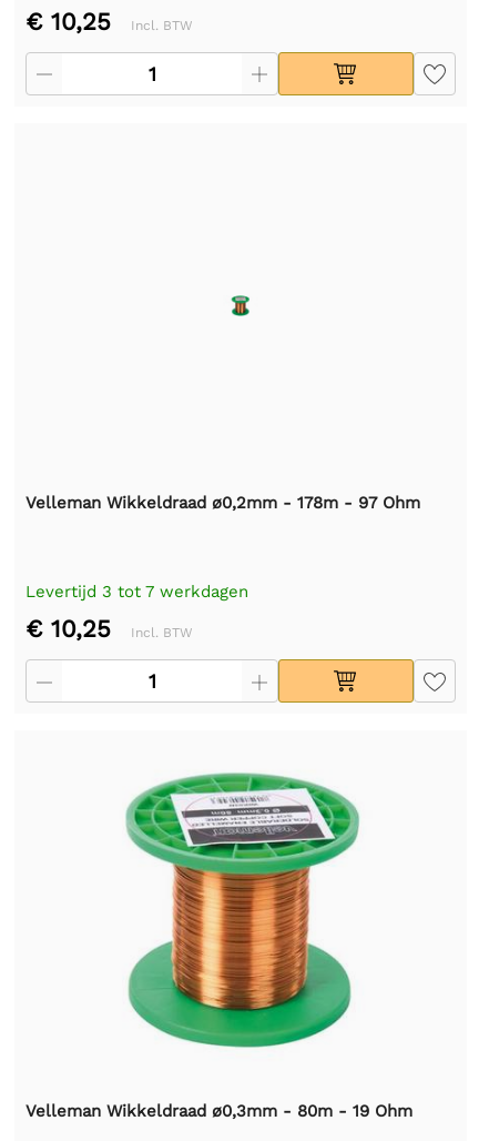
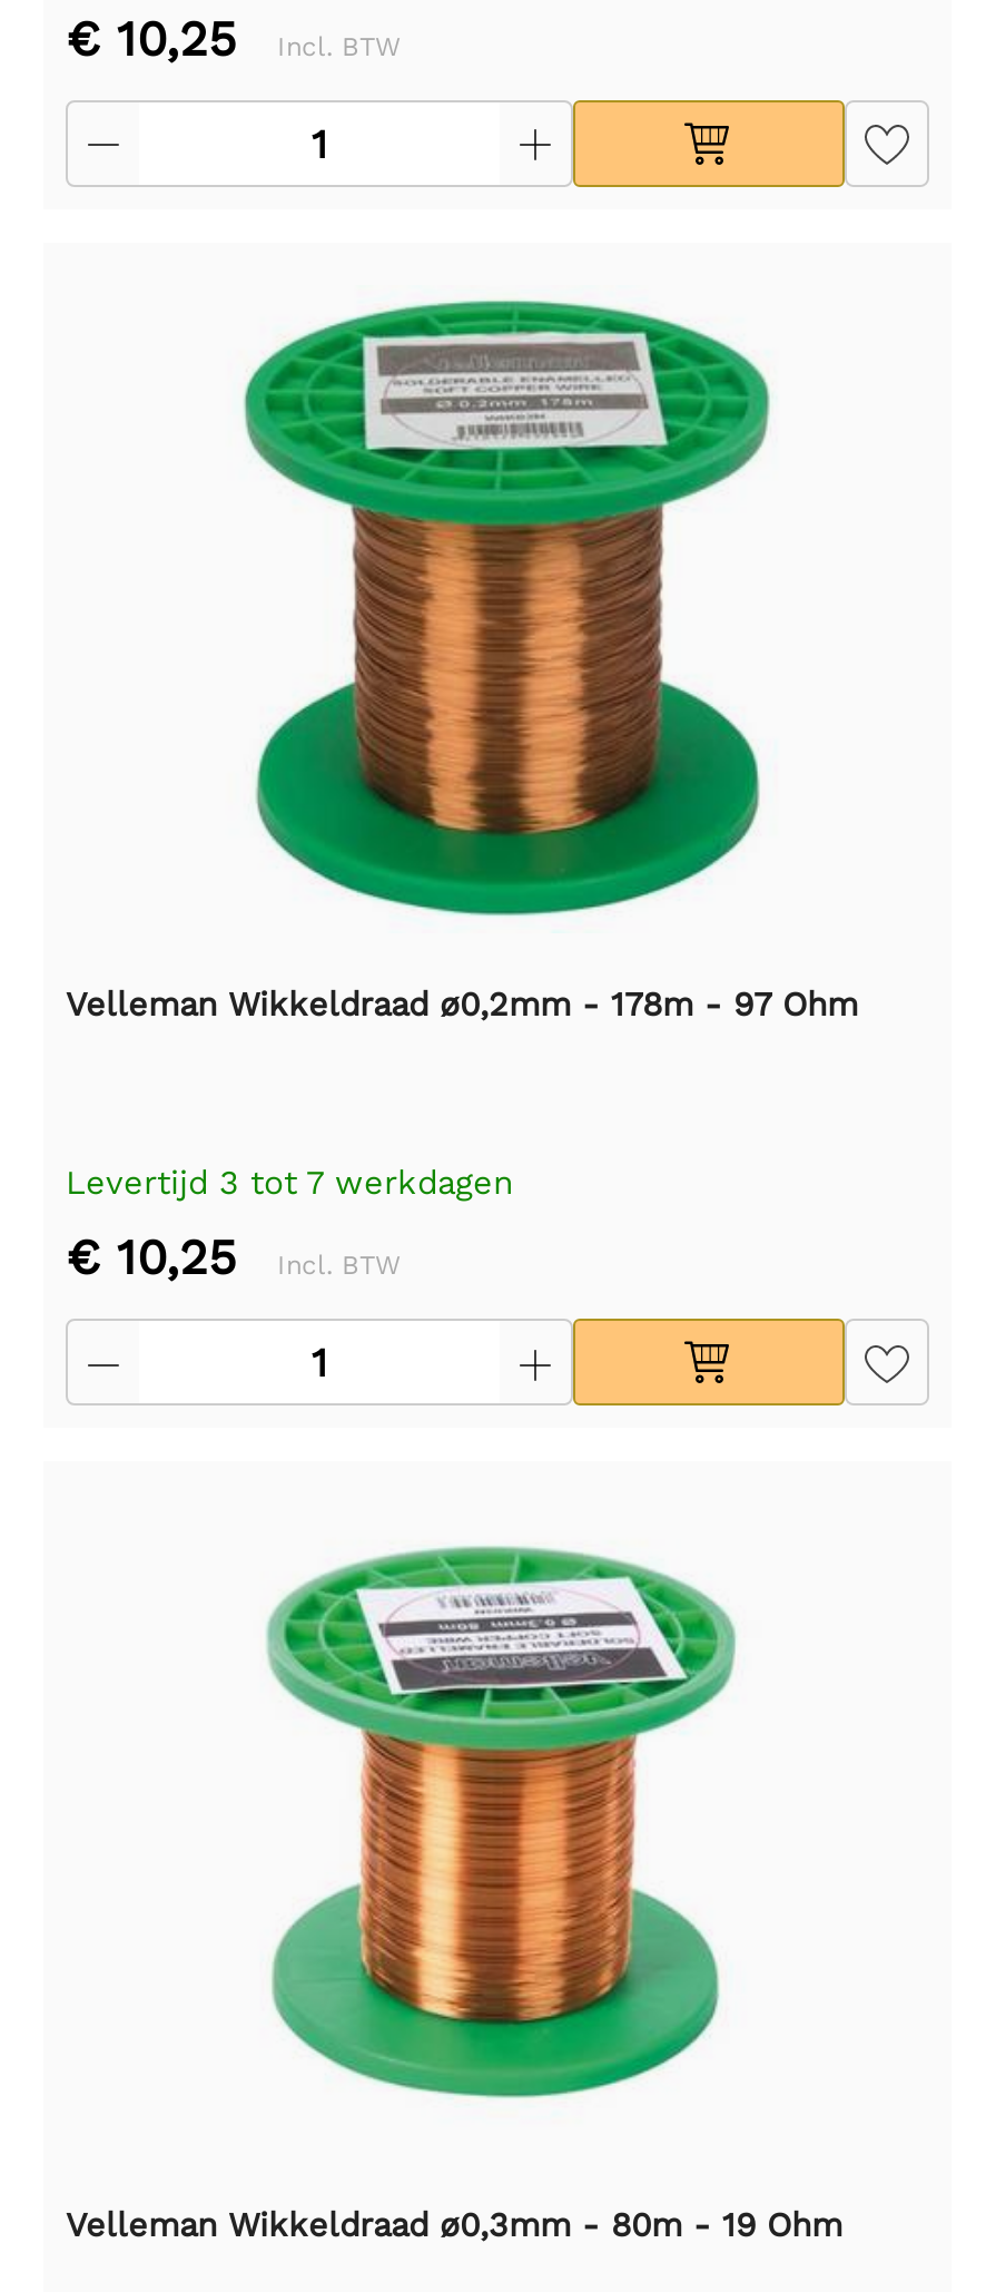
+ [image]
